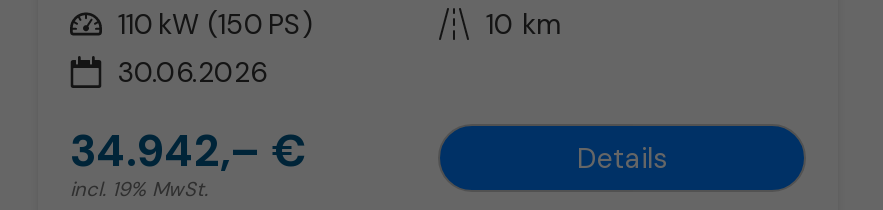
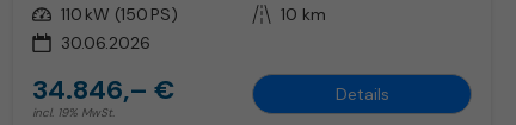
- 34.942,– €
+ 34.846,– €
